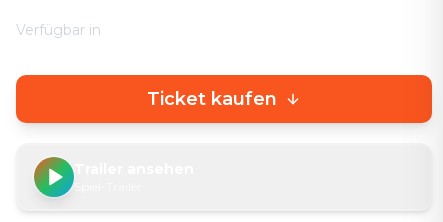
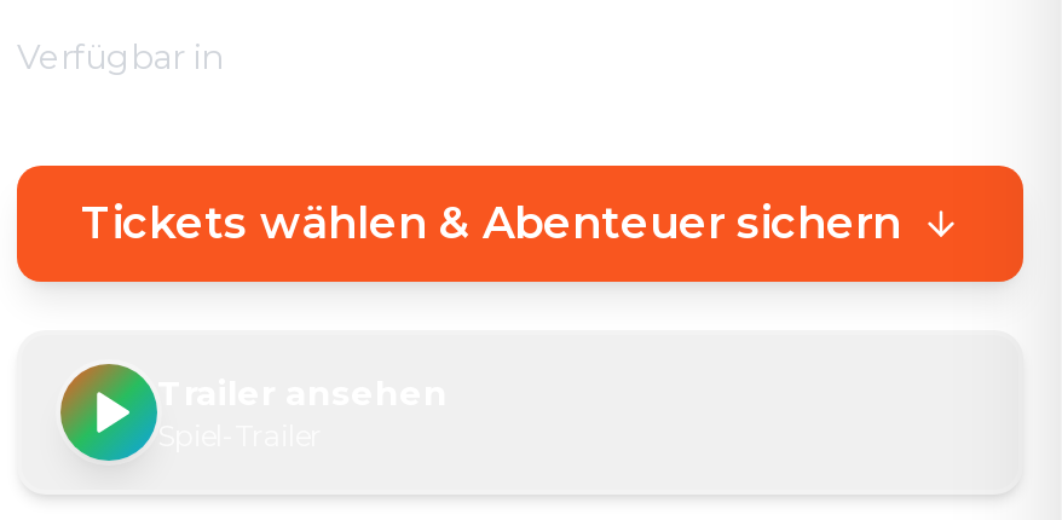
- Ticket kaufen
+ Tickets wählen & Abenteuer sichern
